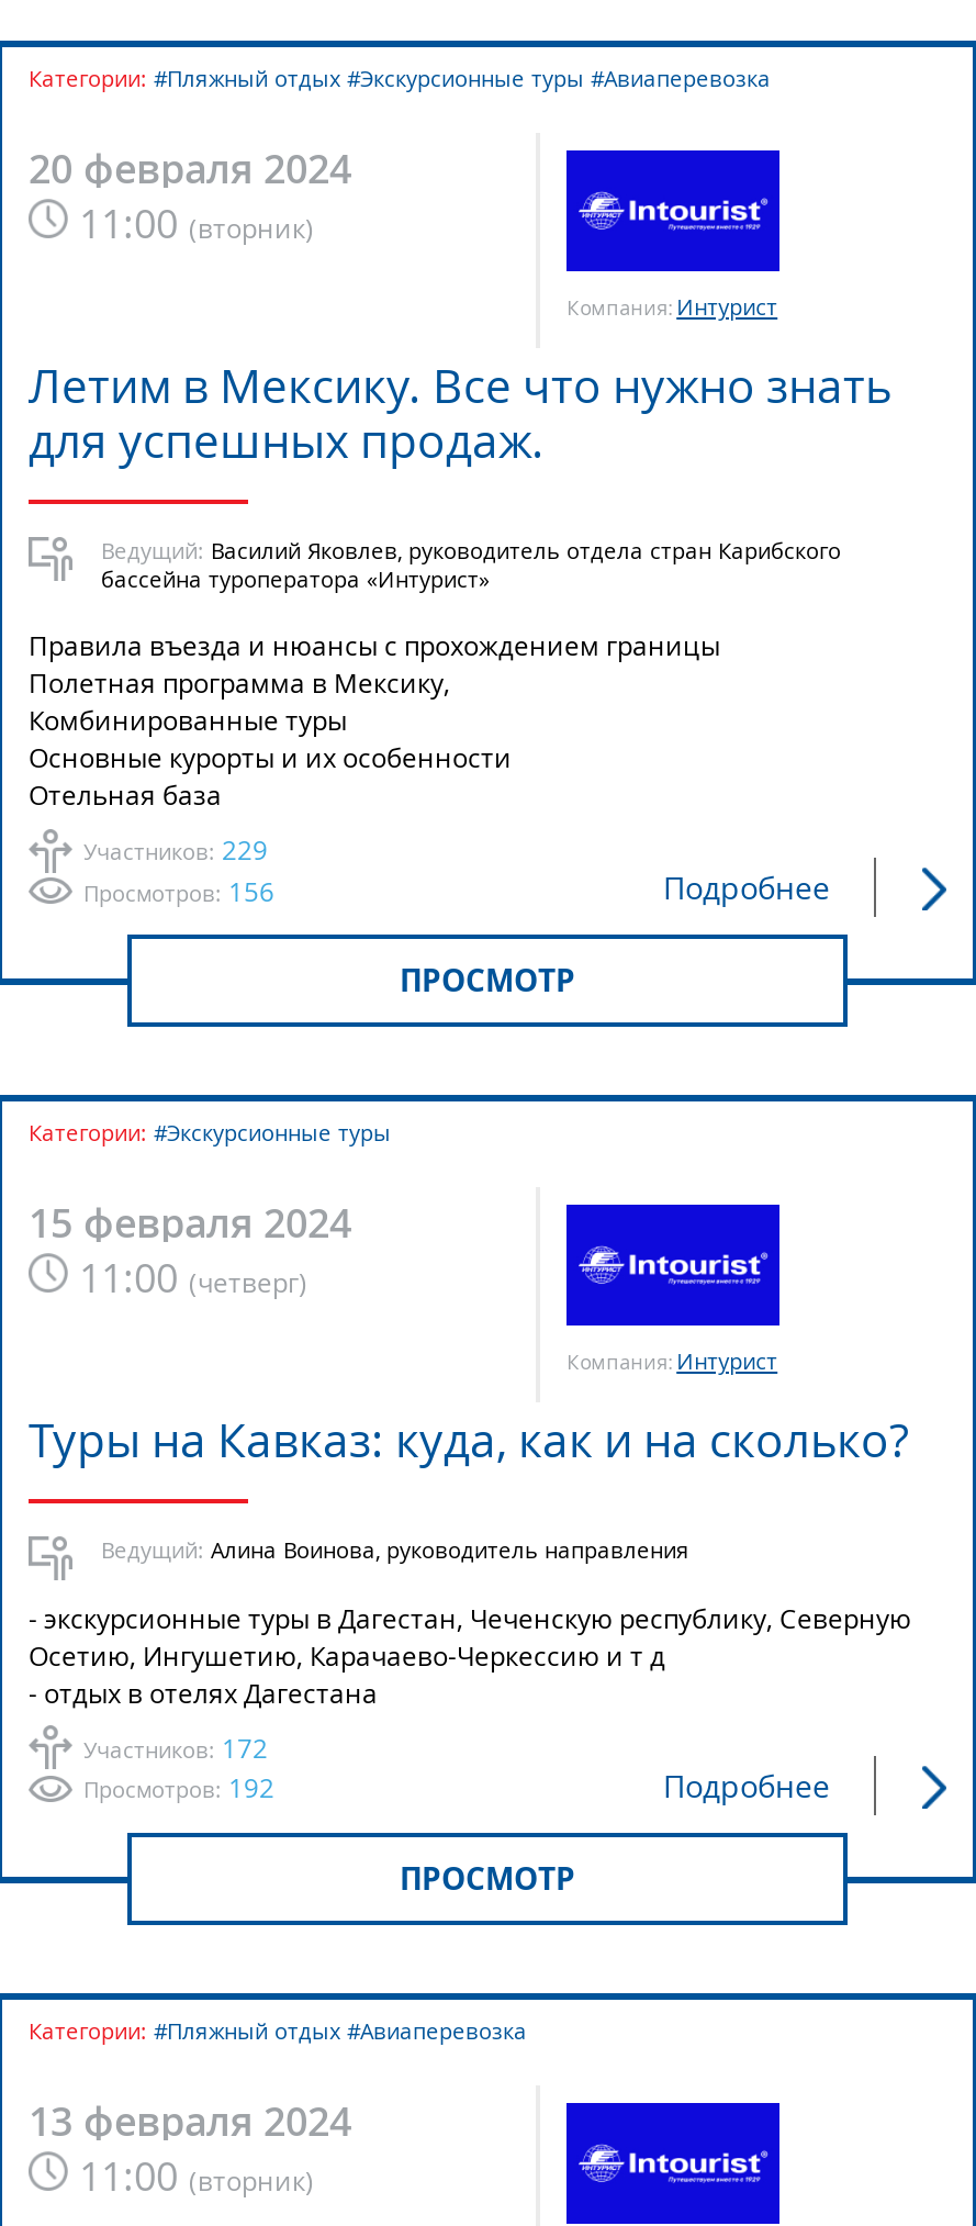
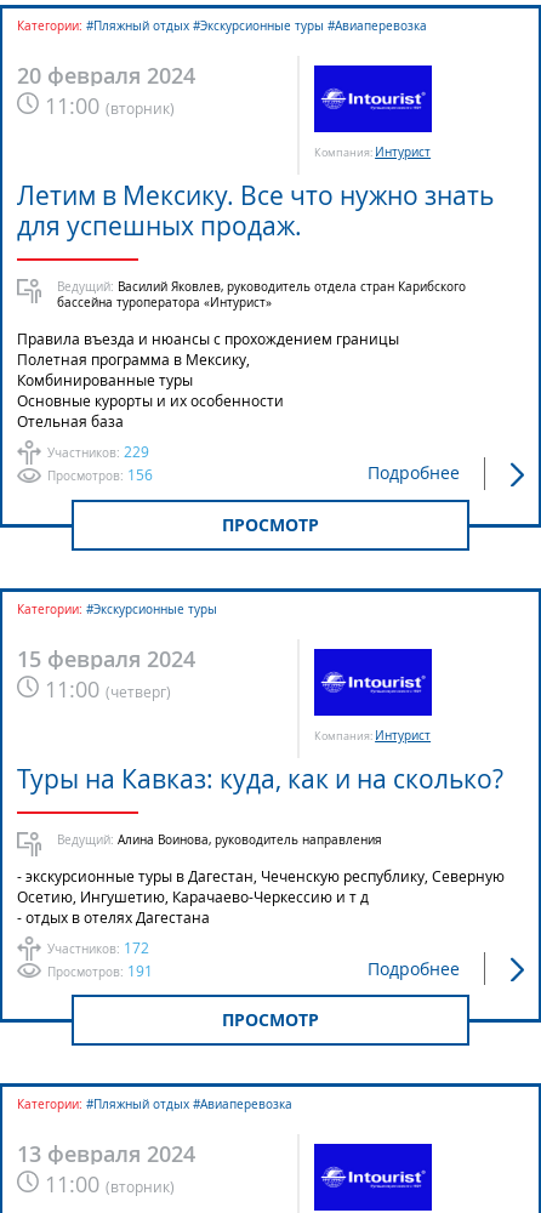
- Просмотров: 192
+ Просмотров: 191
